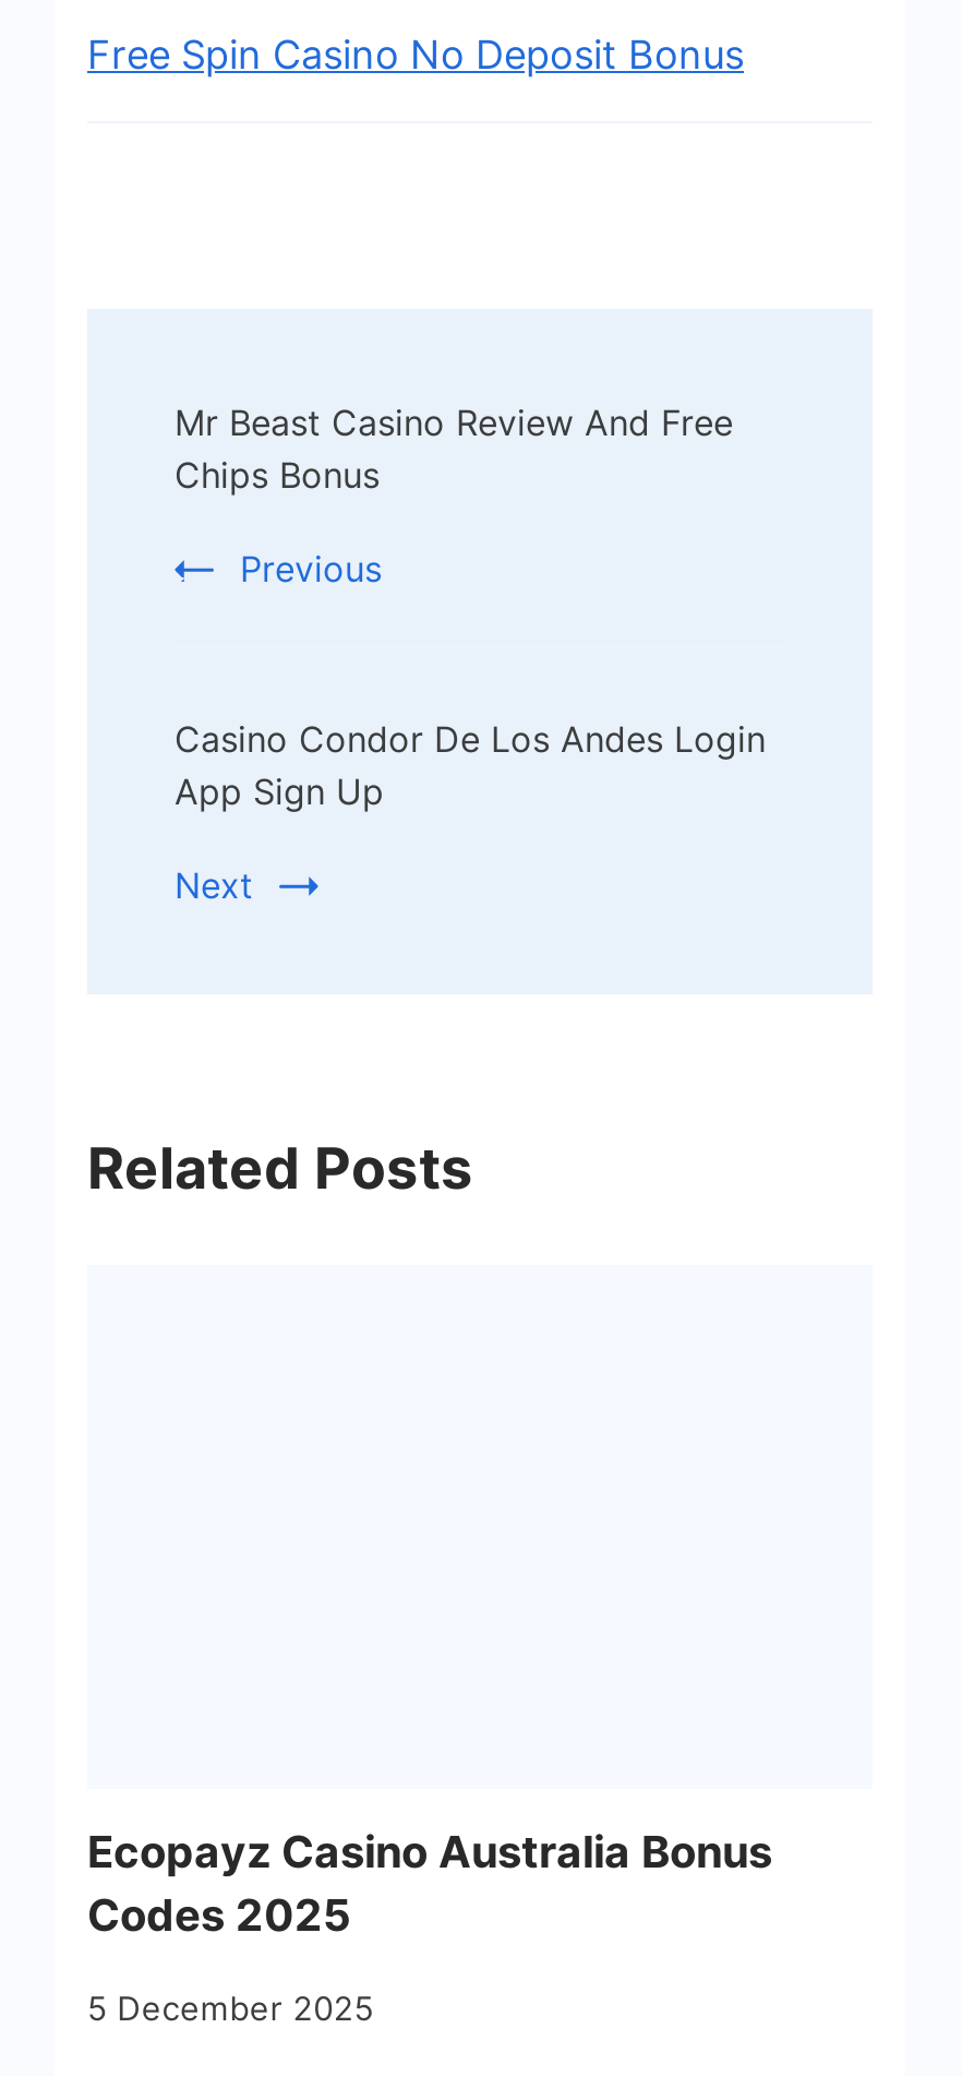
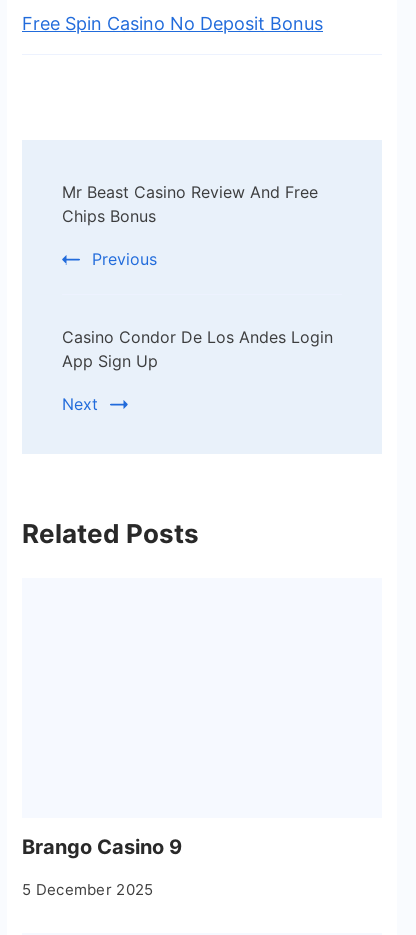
- Ecopayz Casino Australia Bonus
- Codes 2025
+ Brango Casino 9
